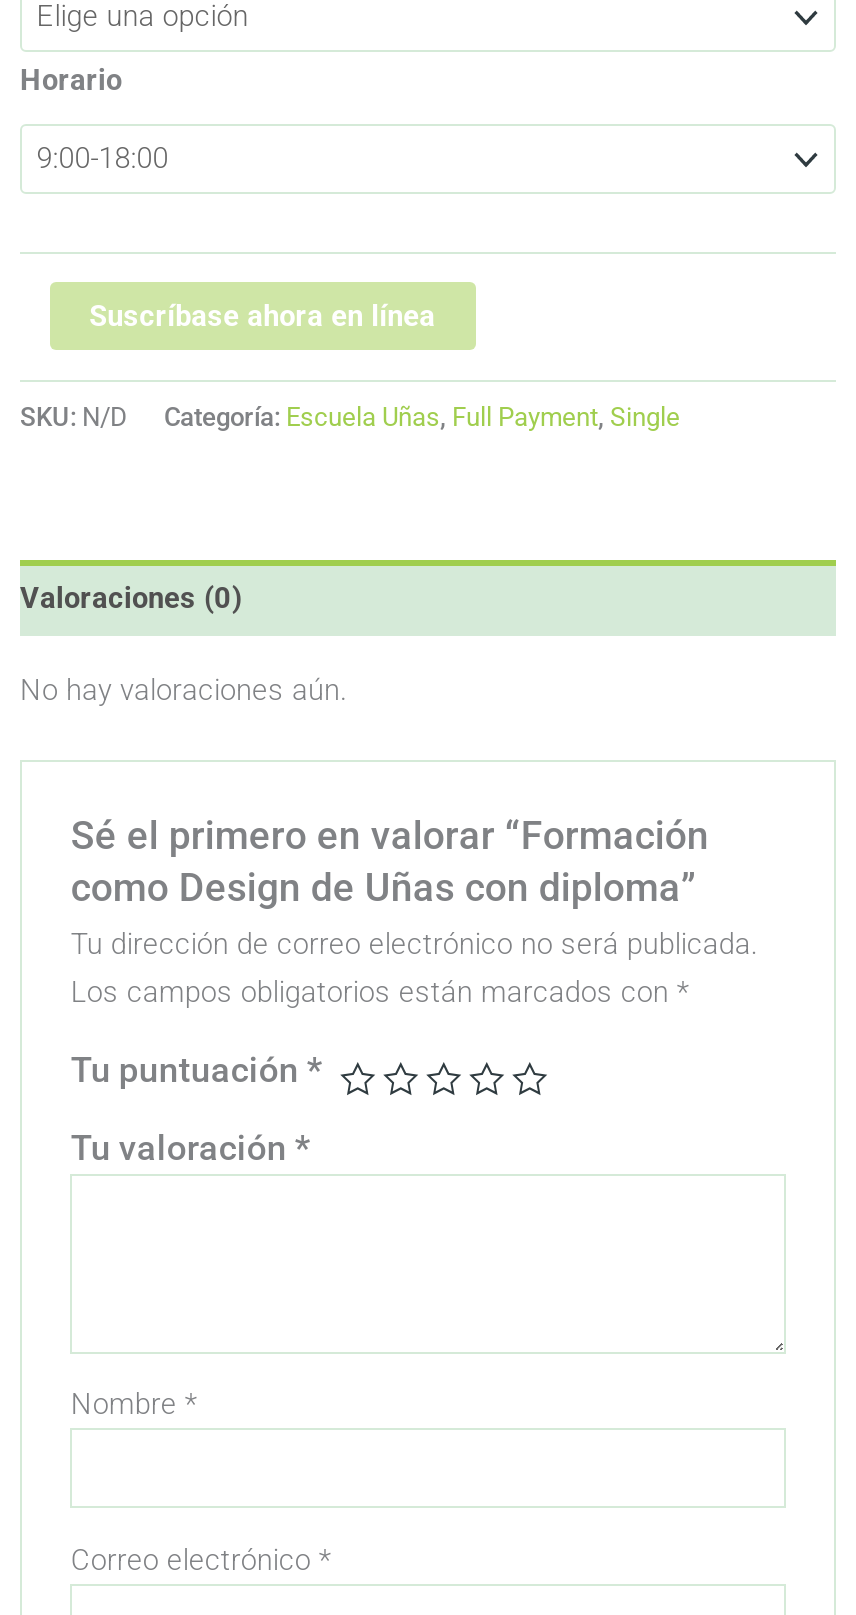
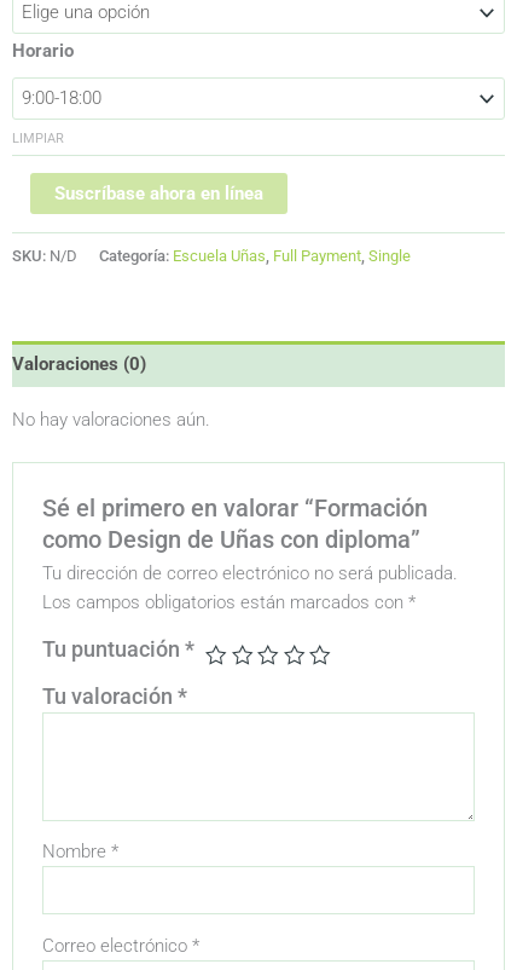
+ LIMPIAR
